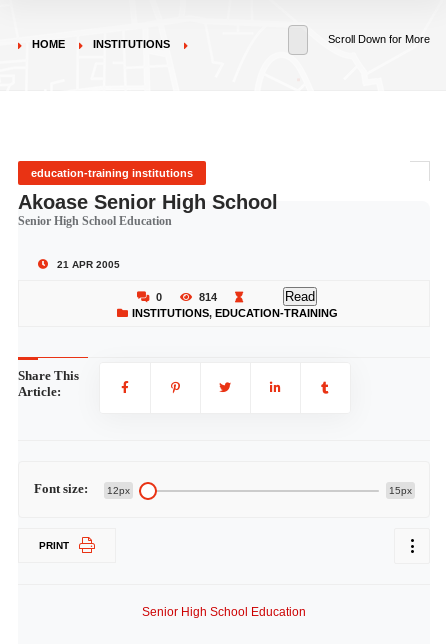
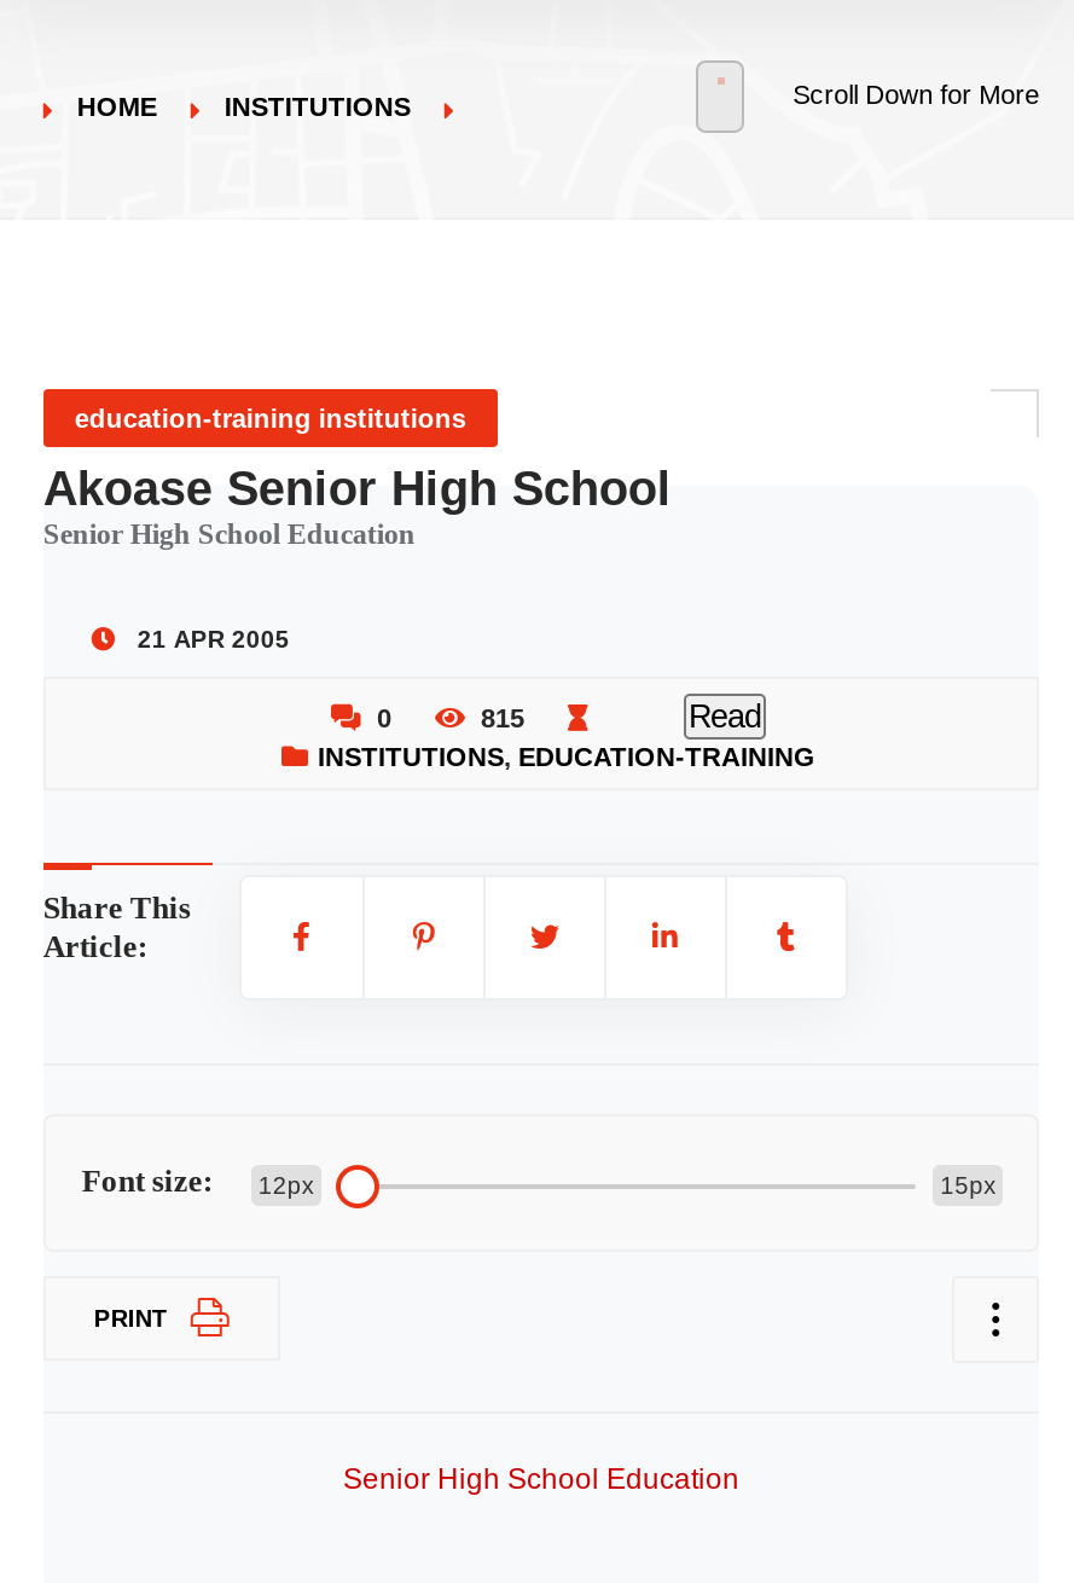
- 814
+ 815
